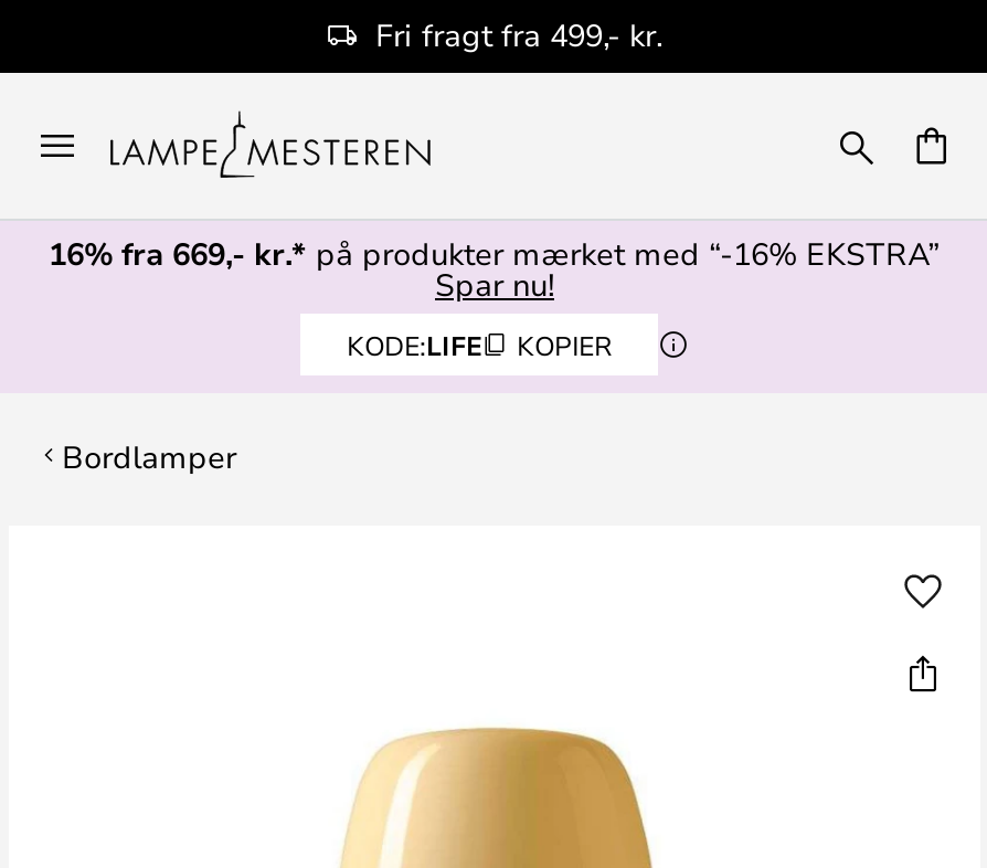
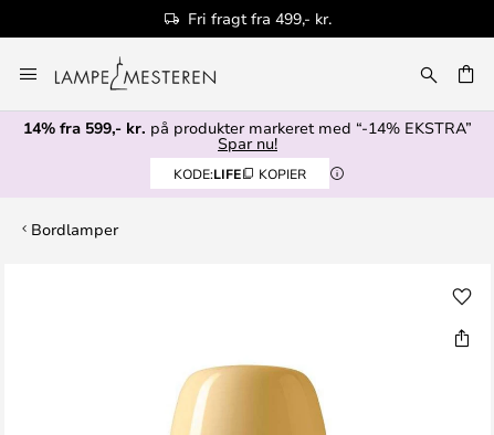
- 16% fra 669,- kr.* på produkter mærket med “-16% EKSTRA”
+ 14% fra 599,- kr. på produkter markeret med “-14% EKSTRA”
